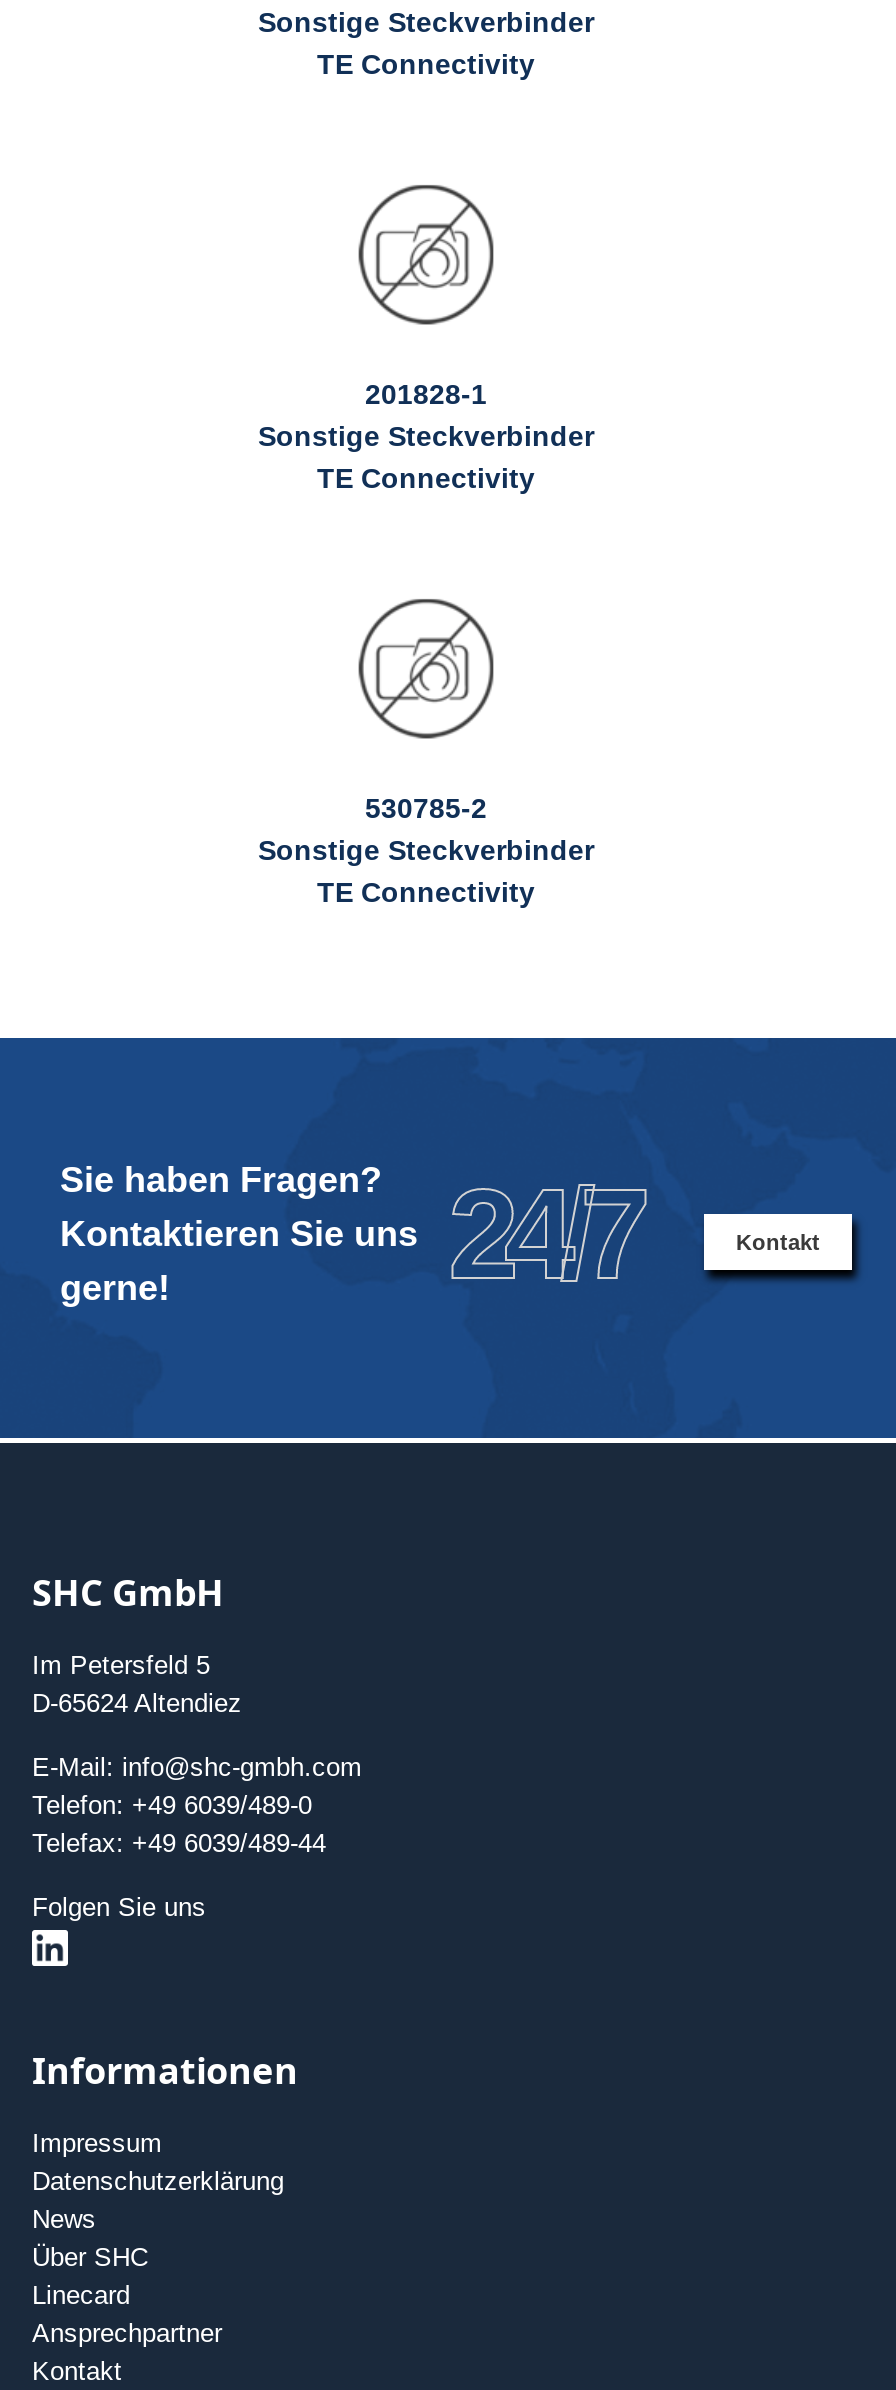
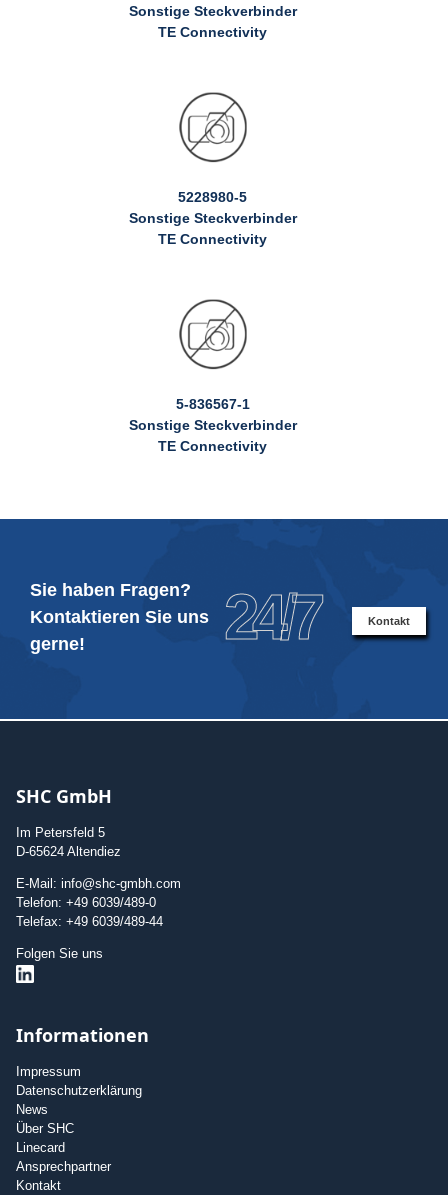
- 201828-1
+ 5228980-5

- 530785-2
+ 5-836567-1
